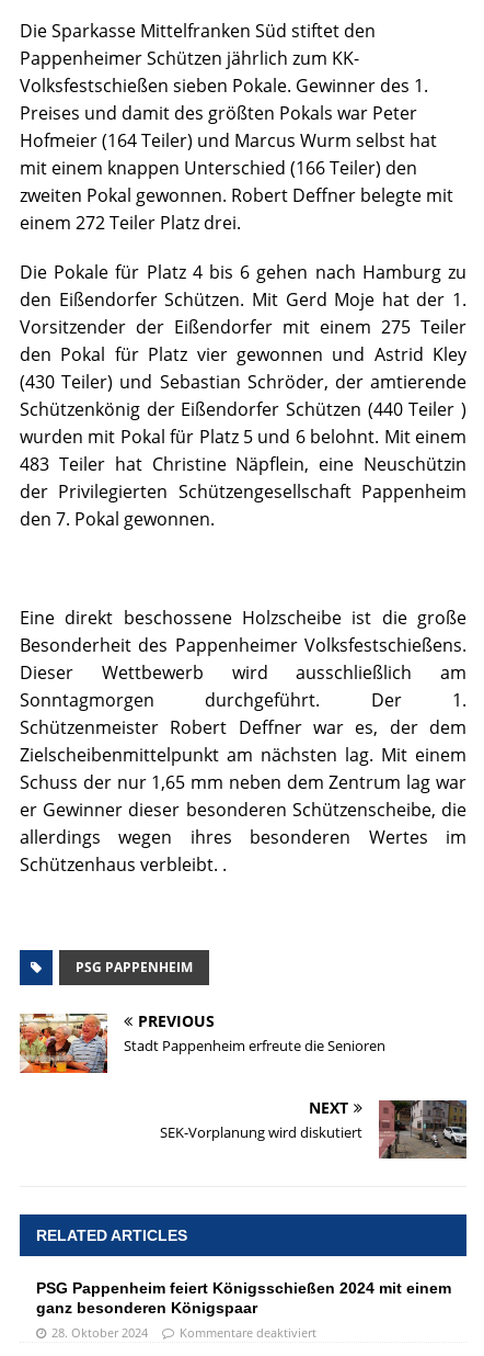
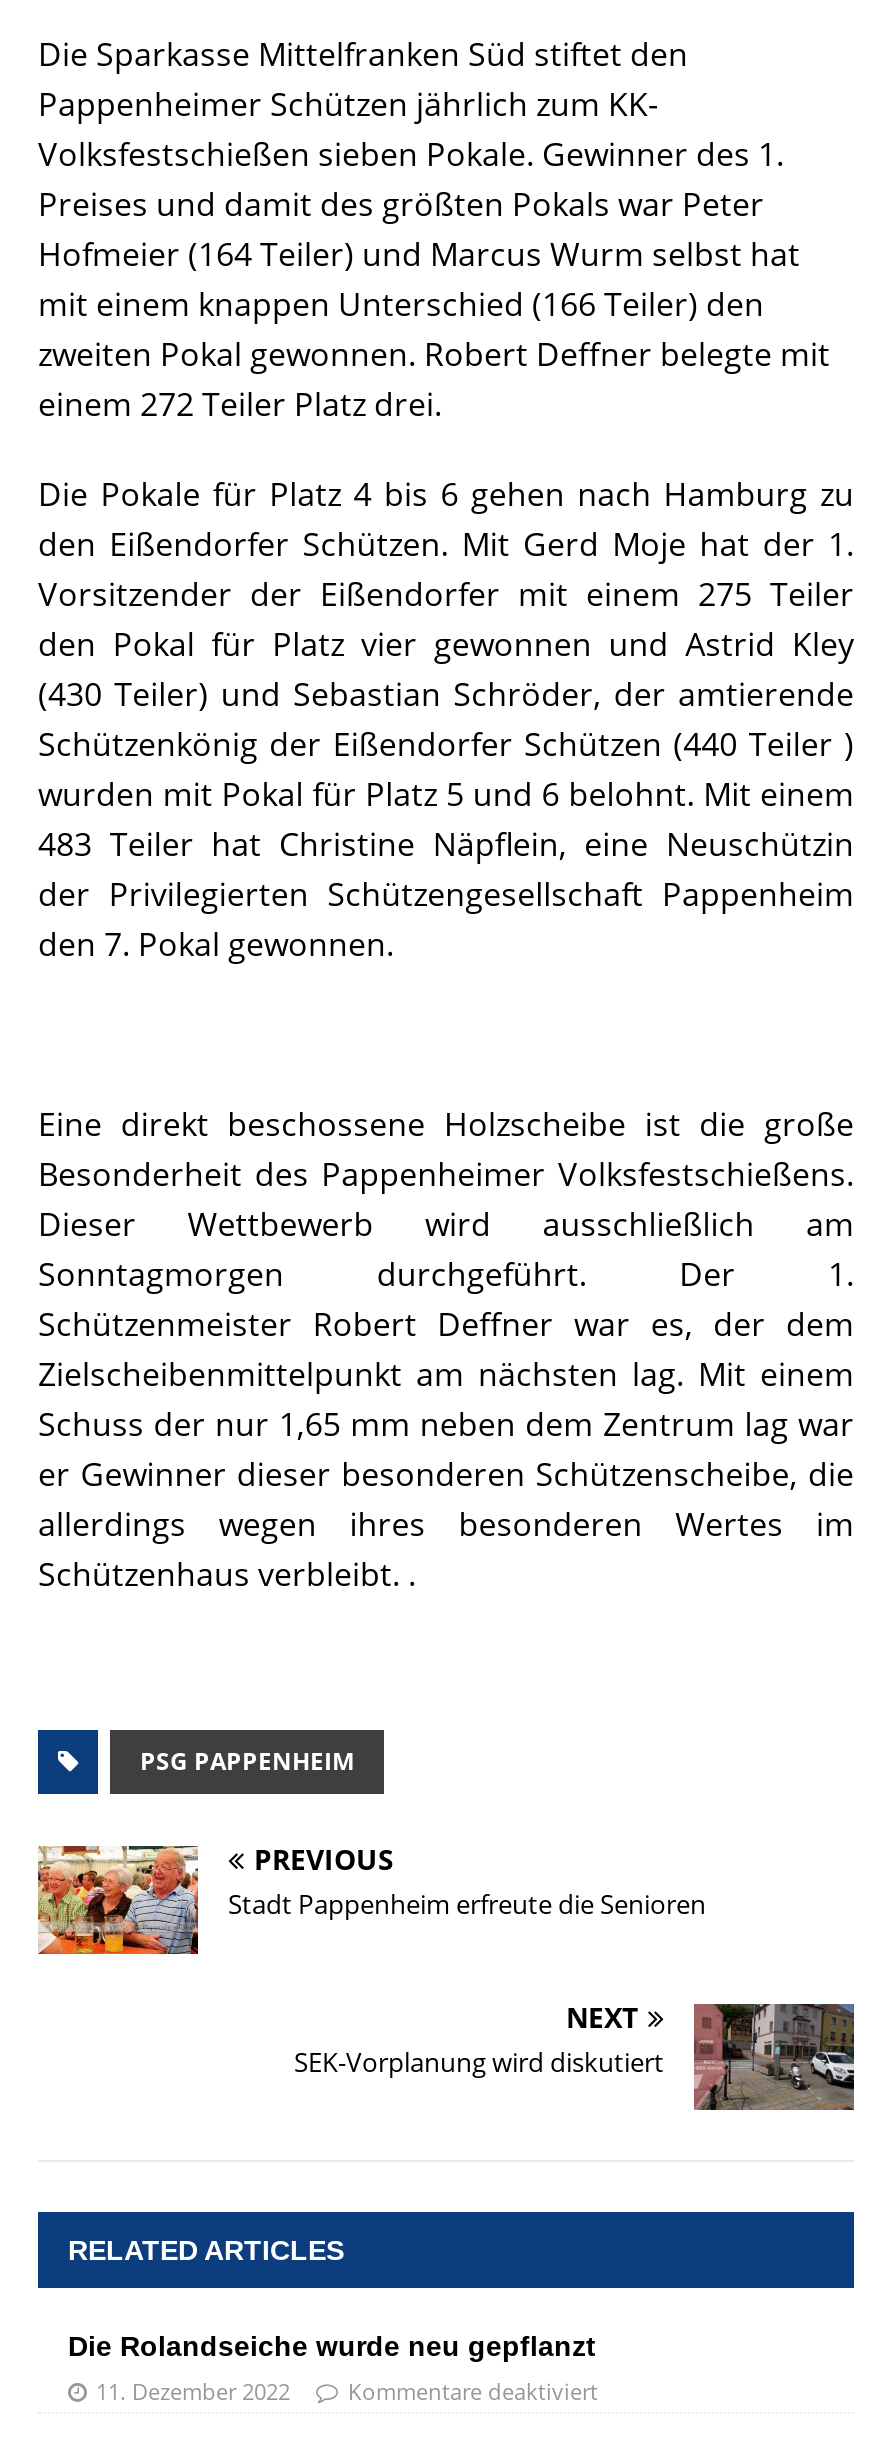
- PSG Pappenheim feiert Königsschießen 2024 mit einem
- ganz besonderen Königspaar
- 28. Oktober 2024
+ Die Rolandseiche wurde neu gepflanzt
+ 11. Dezember 2022
